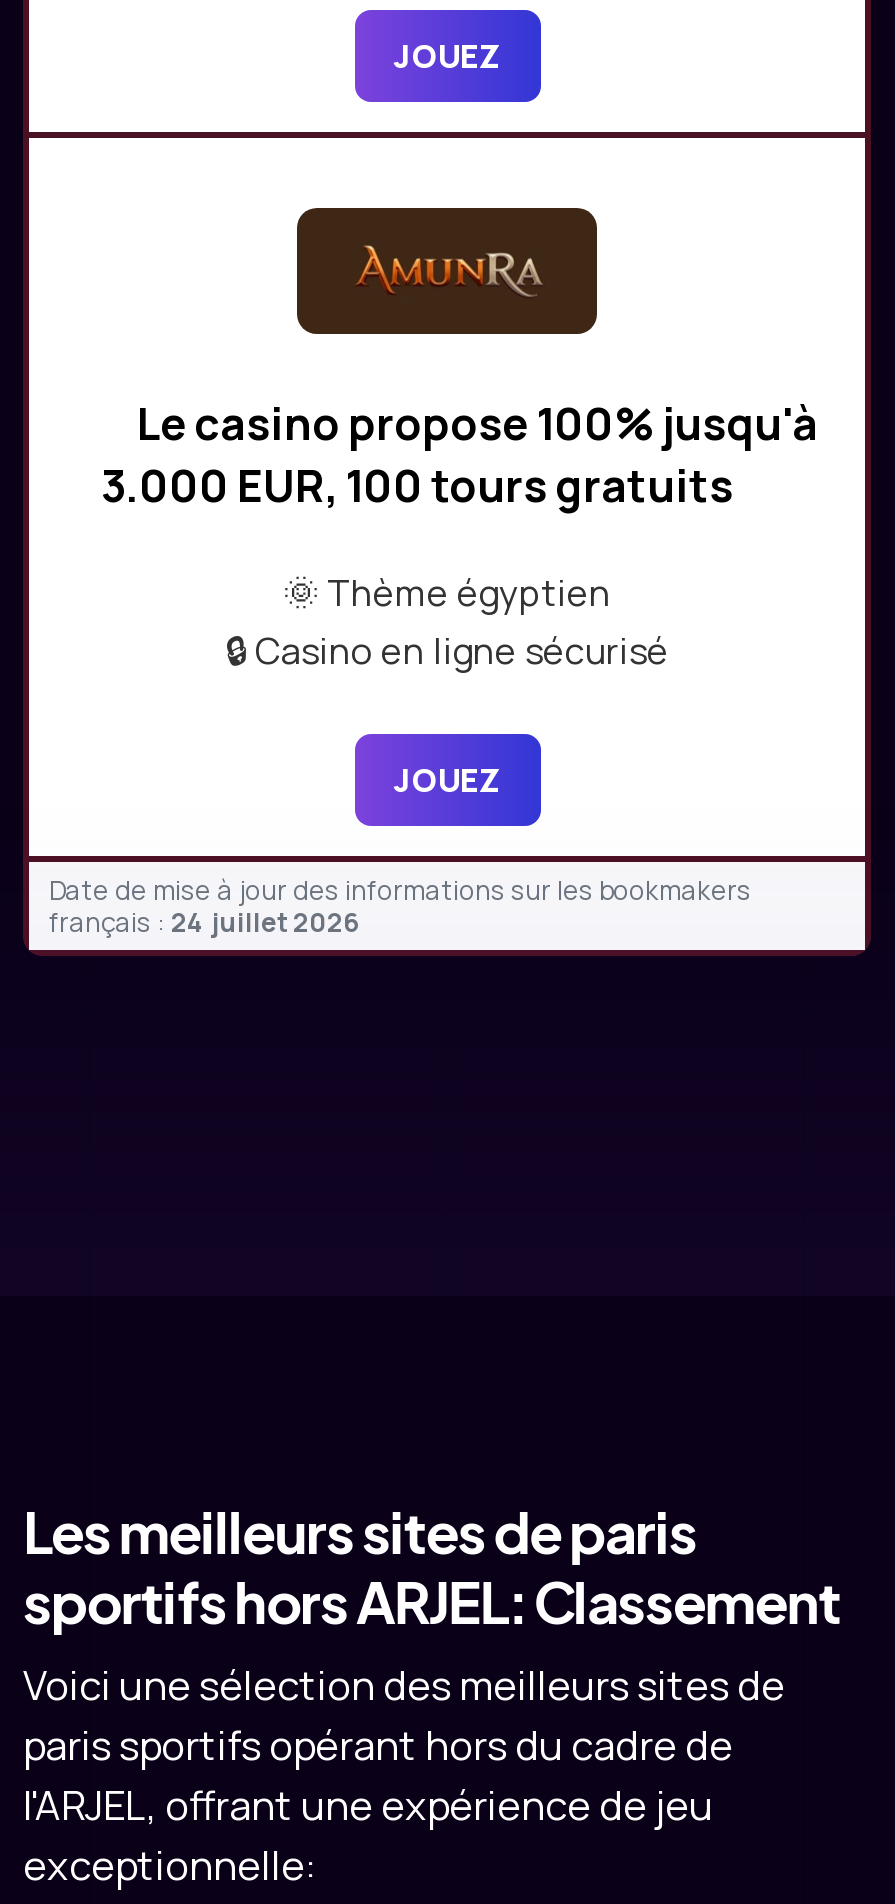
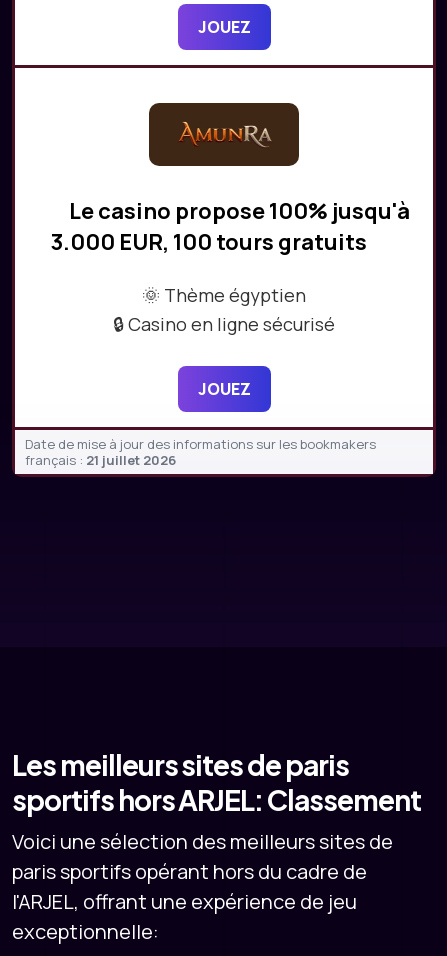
- français : 24 juillet 2026
+ français : 21 juillet 2026
